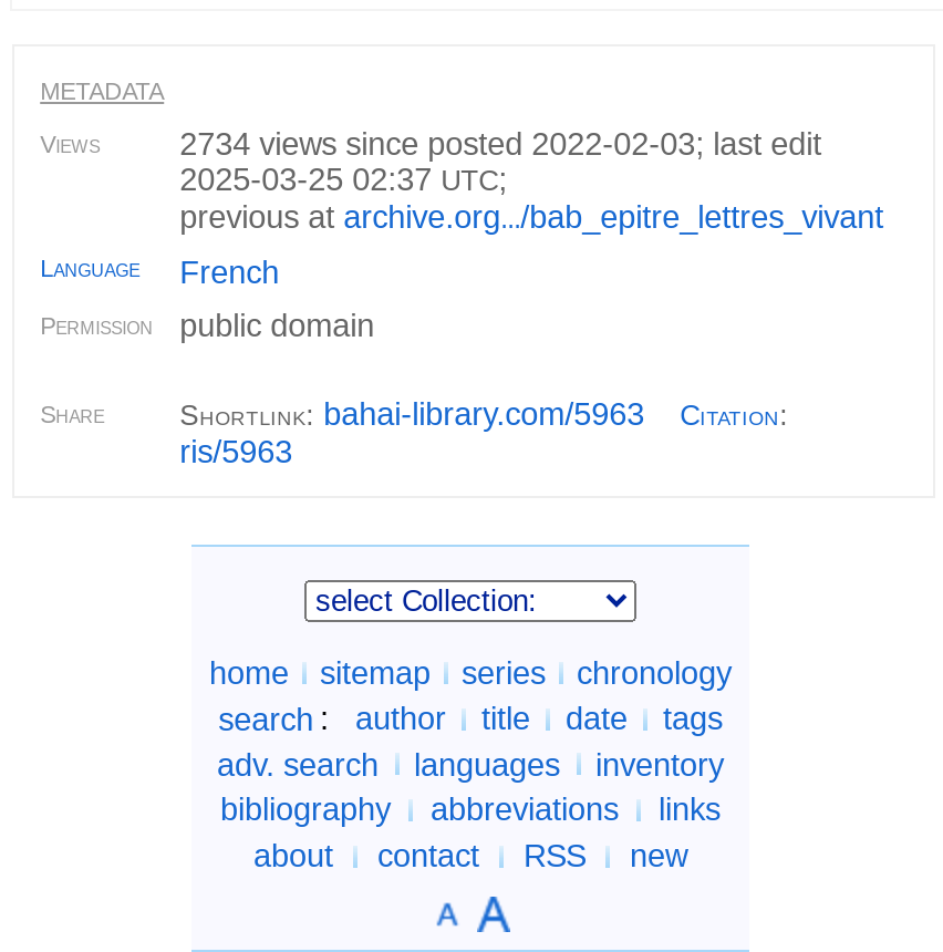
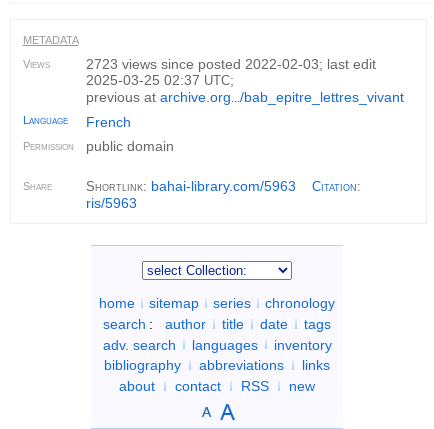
- 2734 views since posted 2022-02-03; last edit
+ 2723 views since posted 2022-02-03; last edit
